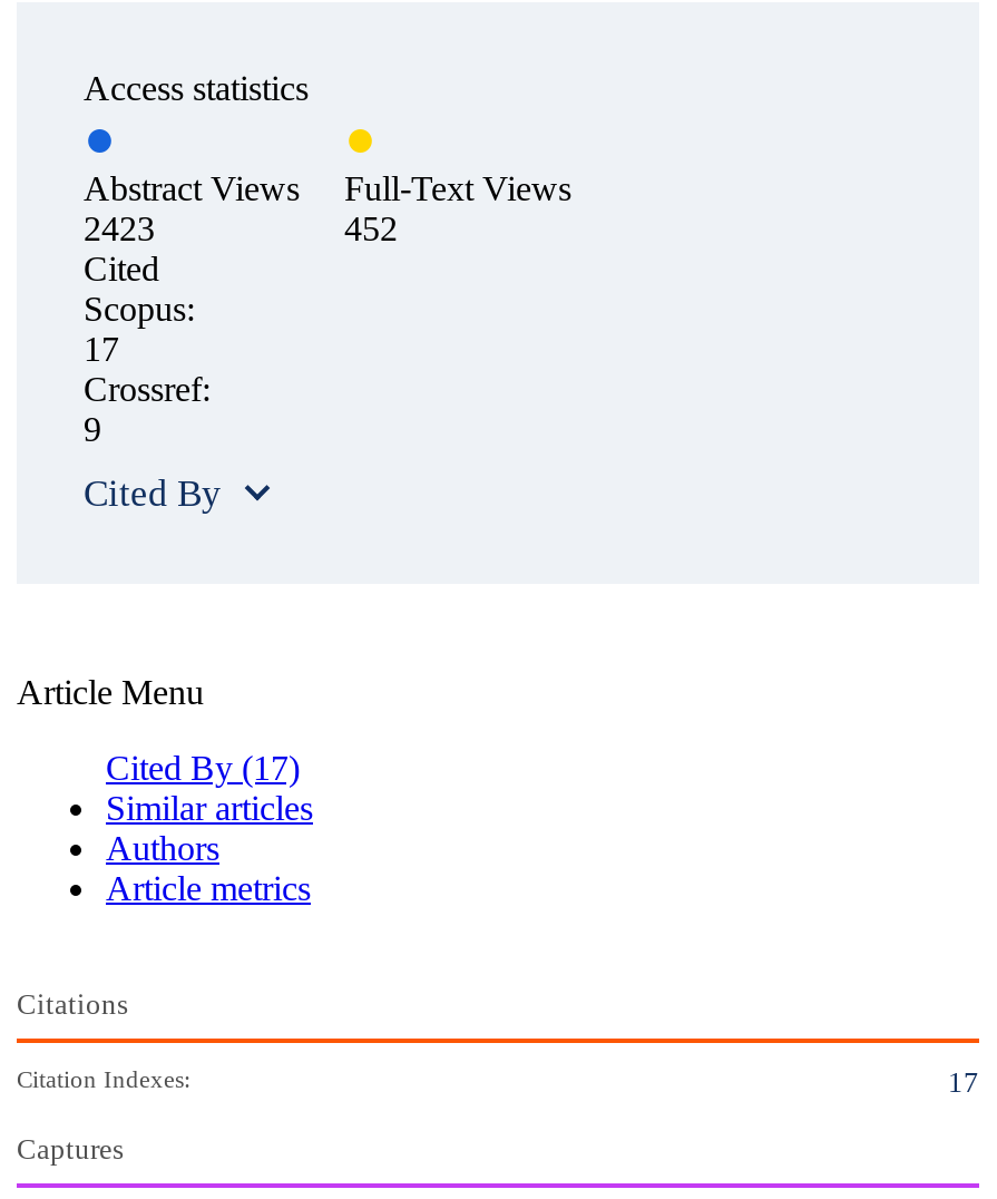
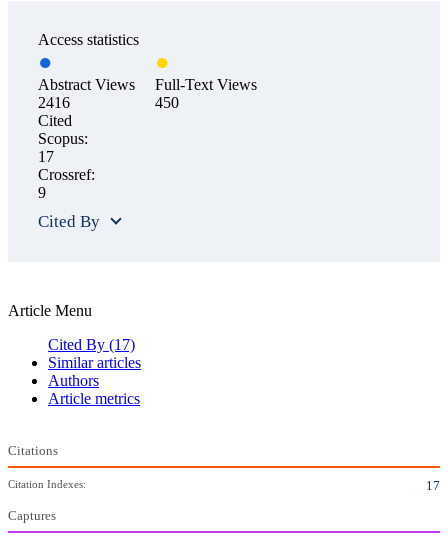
- 2423
+ 2416

- 452
+ 450
